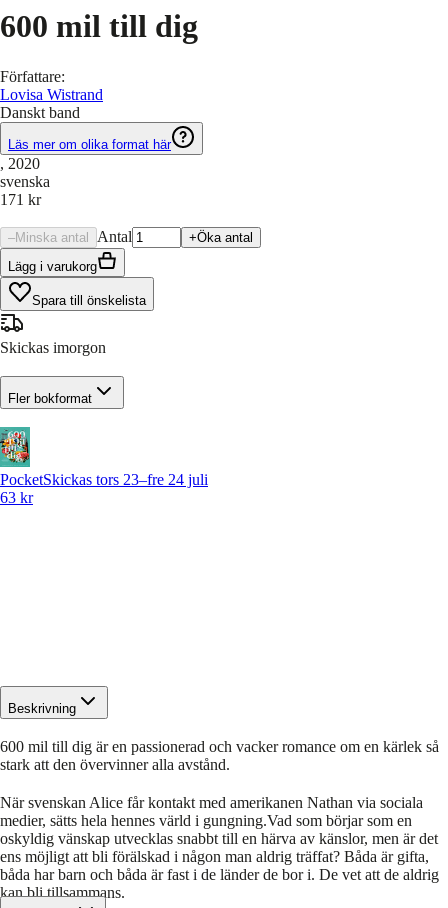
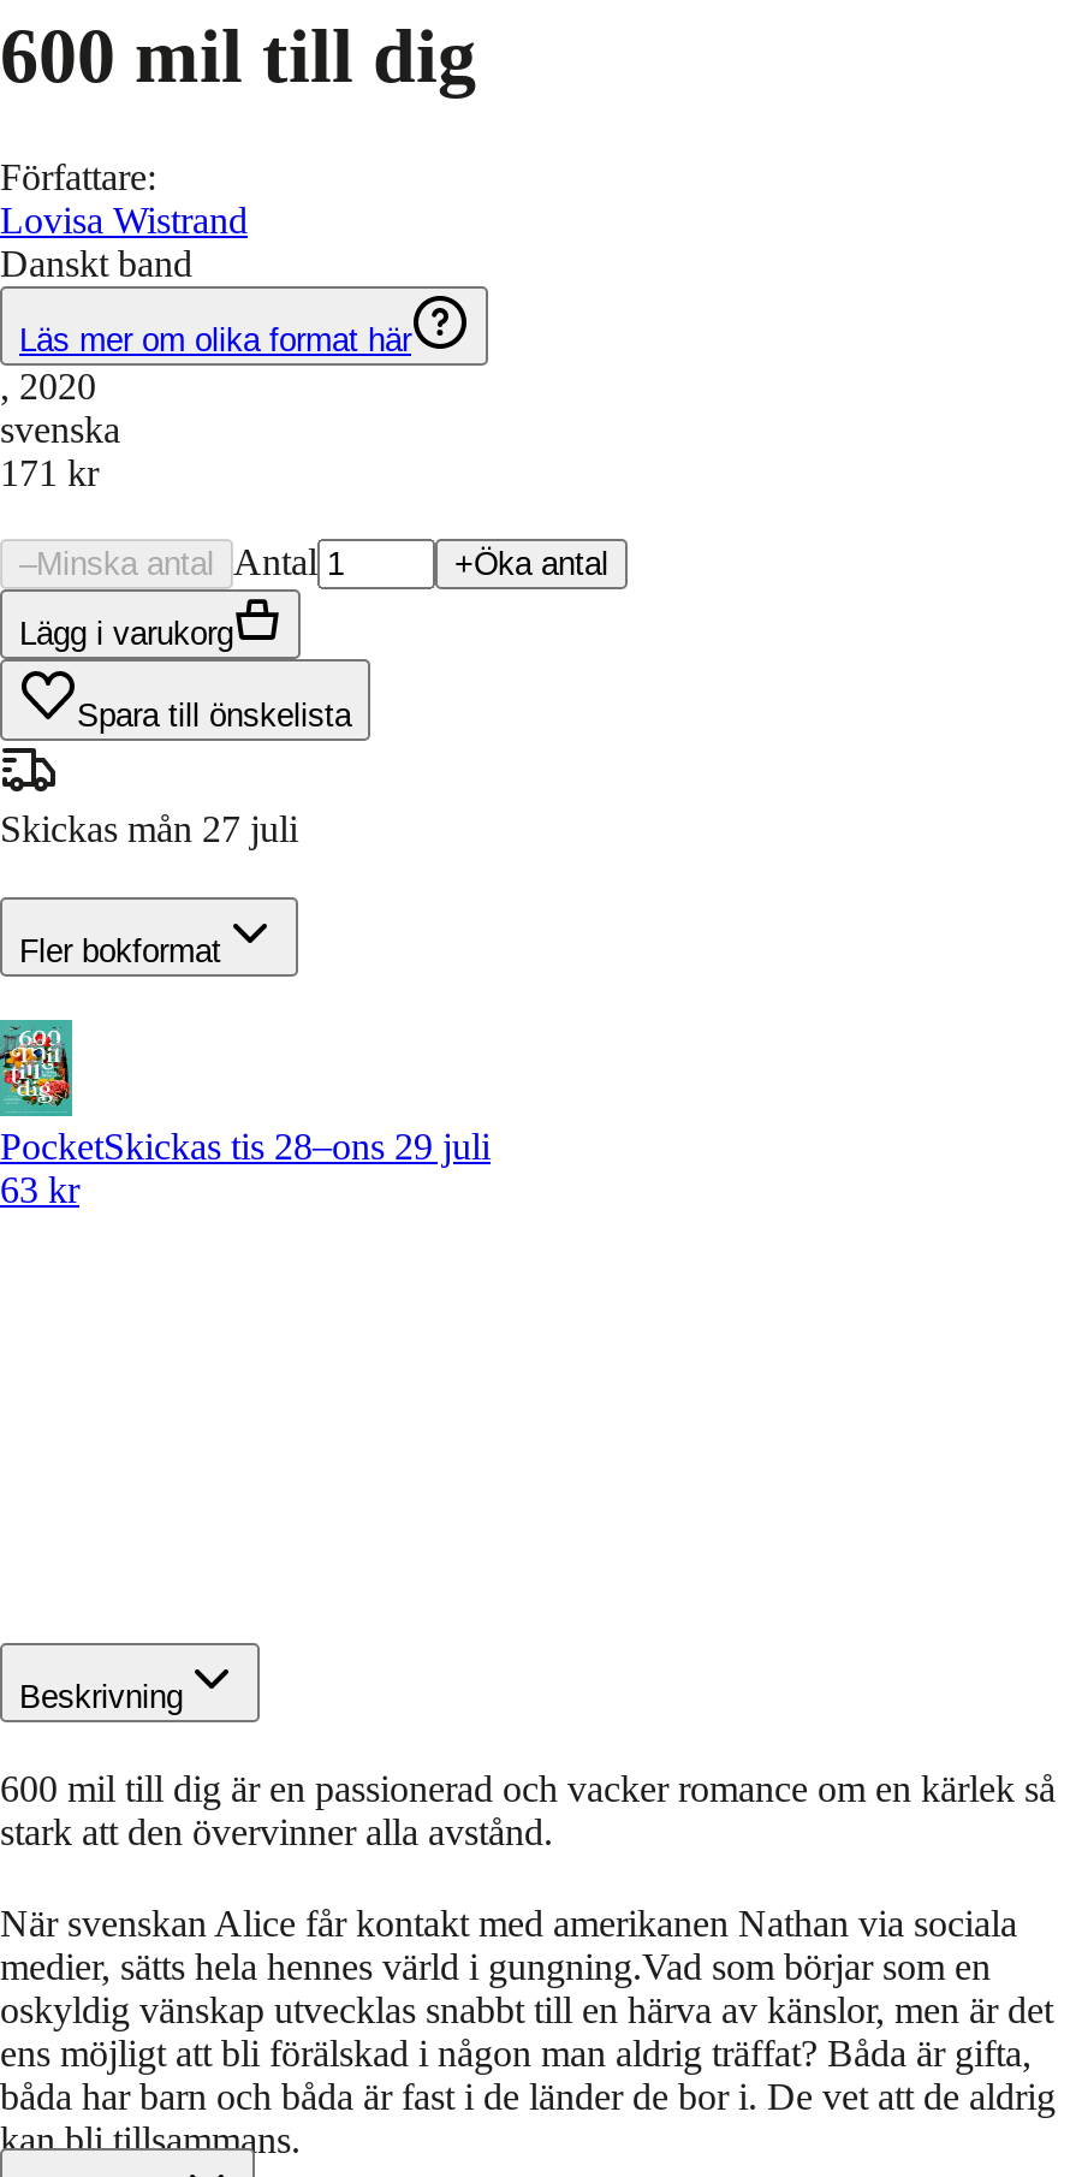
- Skickas imorgon
+ Skickas mån 27 juli

- PocketSkickas tors 23–fre 24 juli
+ PocketSkickas tis 28–ons 29 juli
